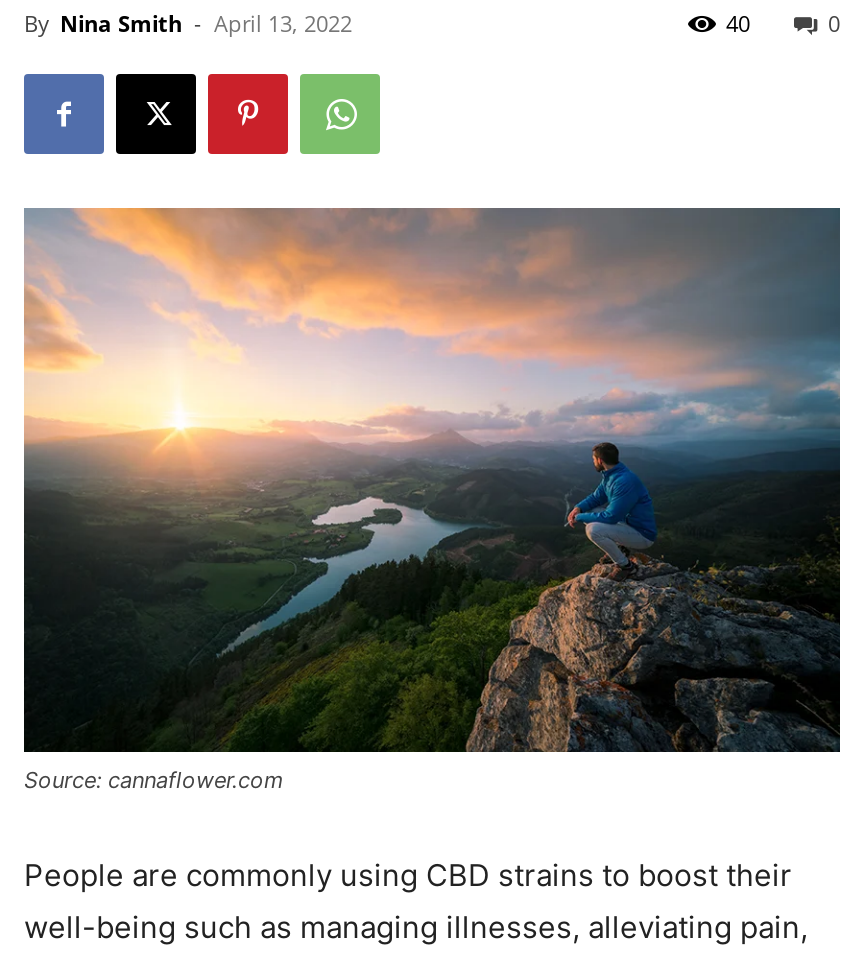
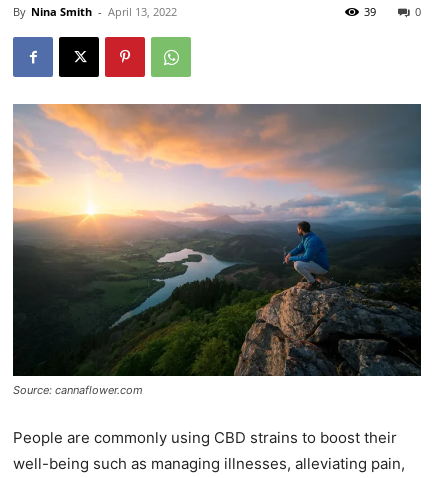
- 40
+ 39
